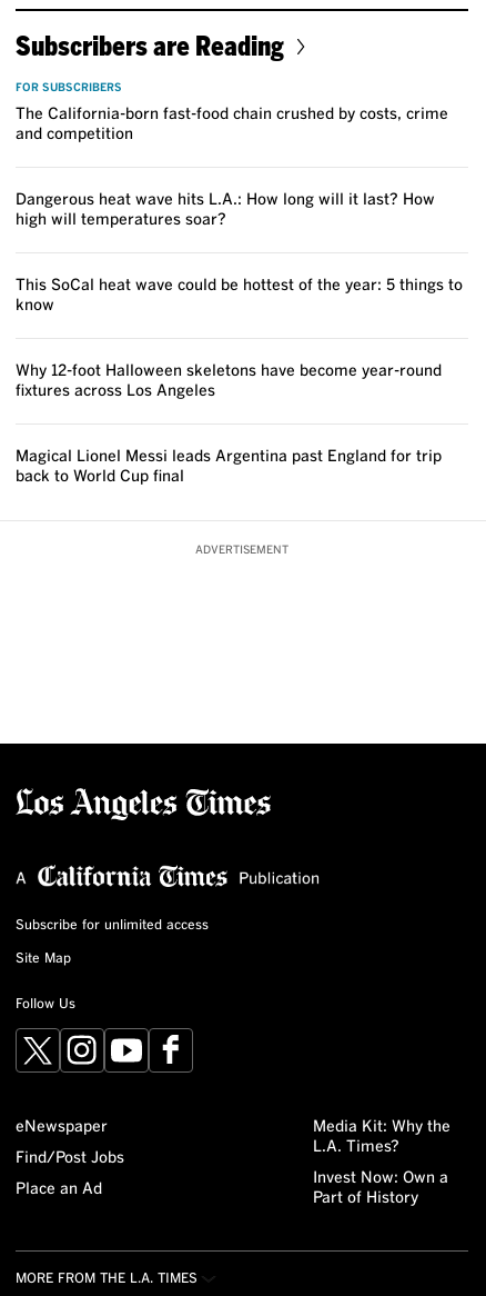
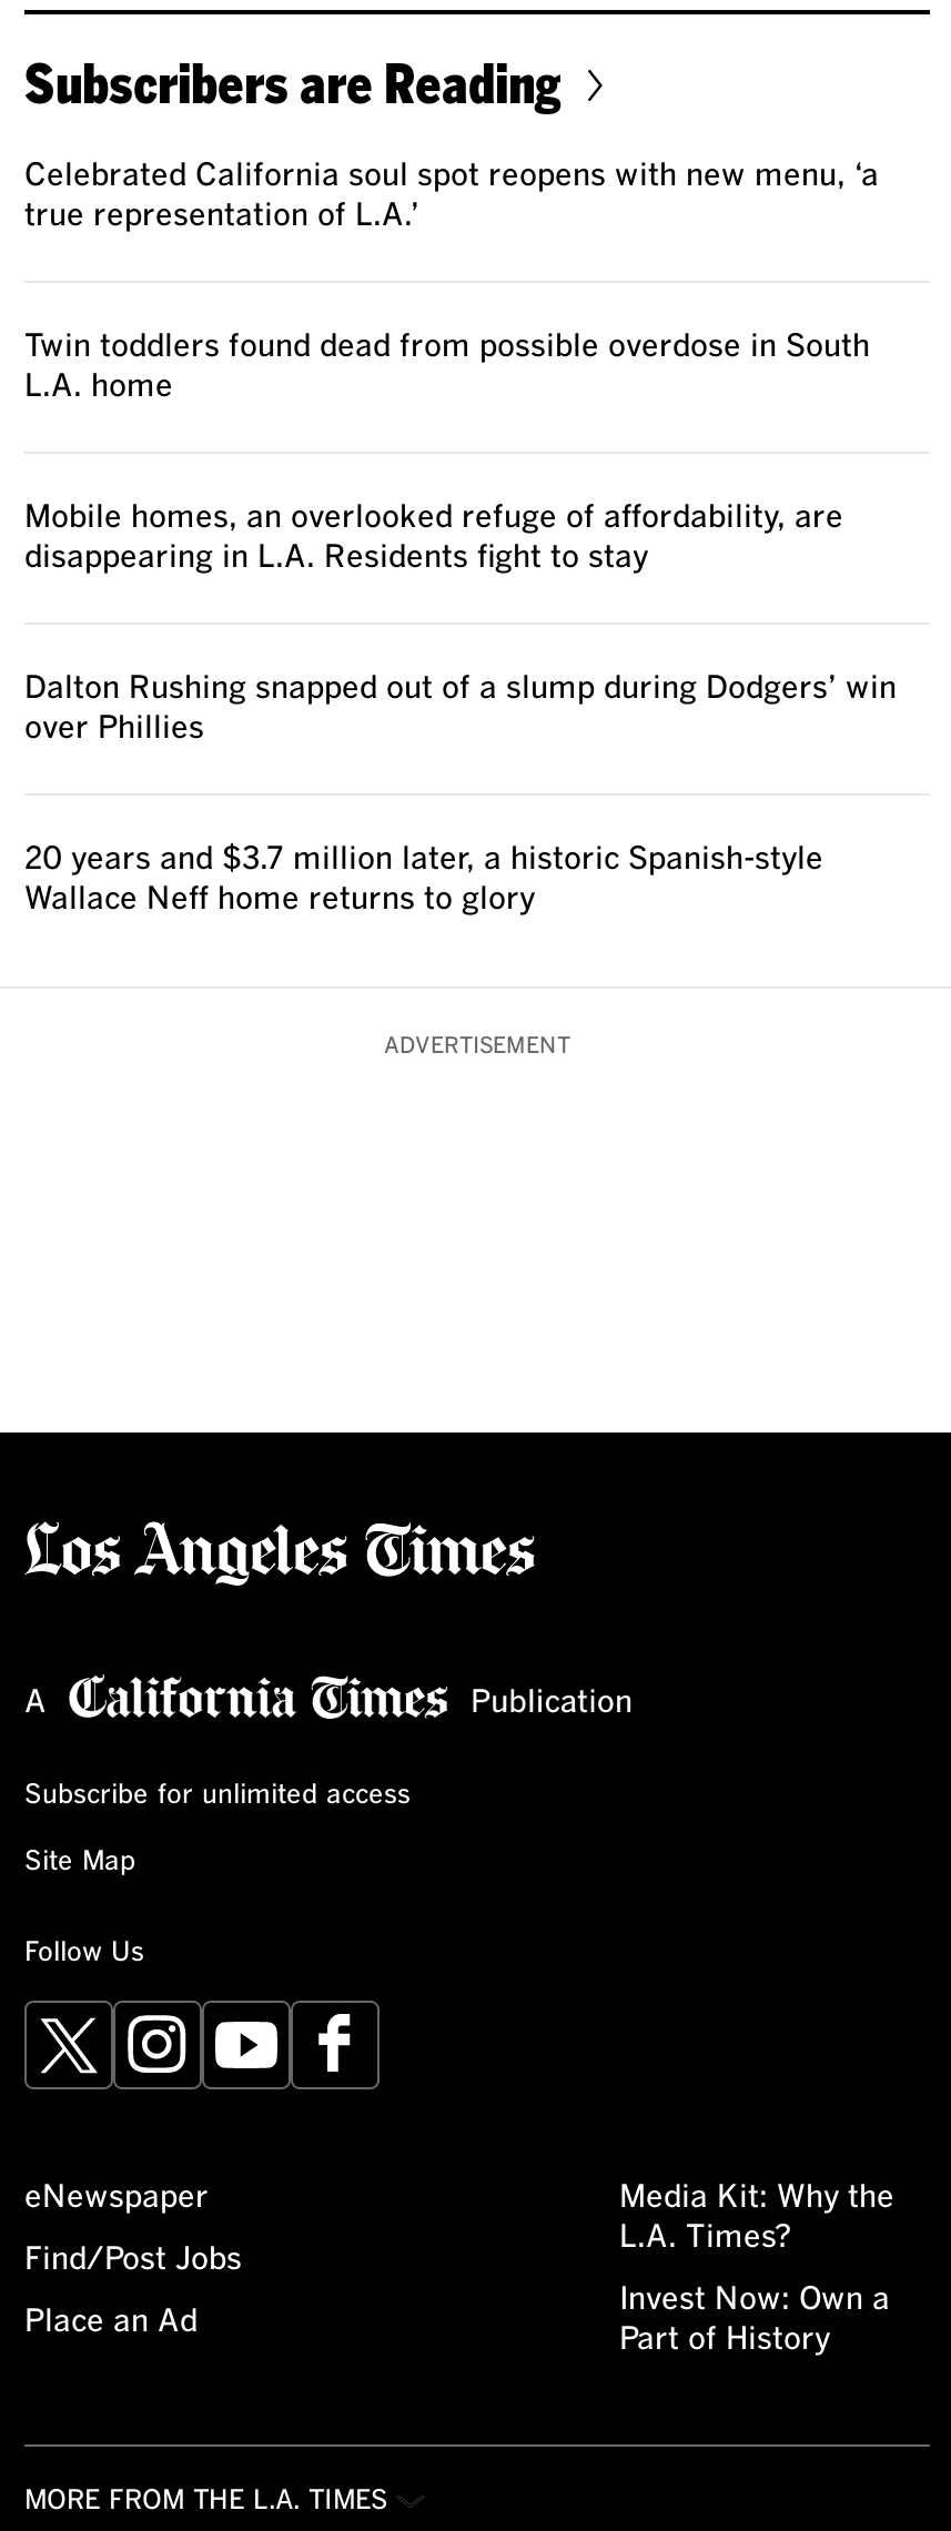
- FOR SUBSCRIBERS
- The California-born fast-food chain crushed by costs, crime
- and competition
+ Celebrated California soul spot reopens with new menu, ‘a
+ true representation of L.A.’

- Dangerous heat wave hits L.A.: How long will it last? How
- high will temperatures soar?
+ Twin toddlers found dead from possible overdose in South
+ L.A. home

- This SoCal heat wave could be hottest of the year: 5 things to
- know
+ Mobile homes, an overlooked refuge of affordability, are
+ disappearing in L.A. Residents fight to stay

- Why 12-foot Halloween skeletons have become year-round
- fixtures across Los Angeles
+ Dalton Rushing snapped out of a slump during Dodgers’ win
+ over Phillies

- Magical Lionel Messi leads Argentina past England for trip
- back to World Cup final
+ 20 years and $3.7 million later, a historic Spanish-style
+ Wallace Neff home returns to glory
